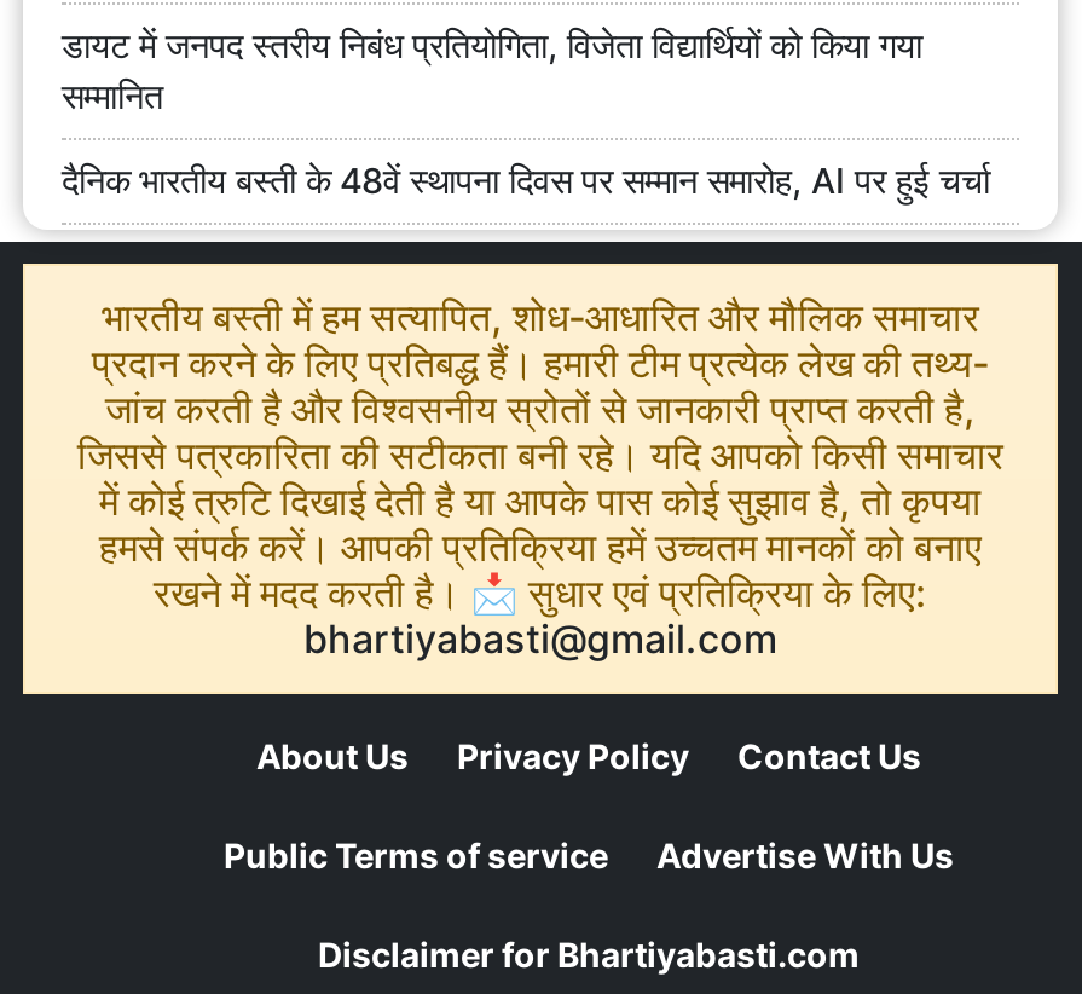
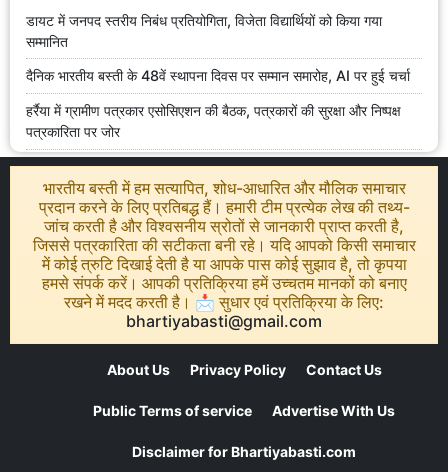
+ हर्रैया में ग्रामीण पत्रकार एसोसिएशन की बैठक, पत्रकारों की सुरक्षा और निष्पक्ष
+ पत्रकारिता पर जोर
